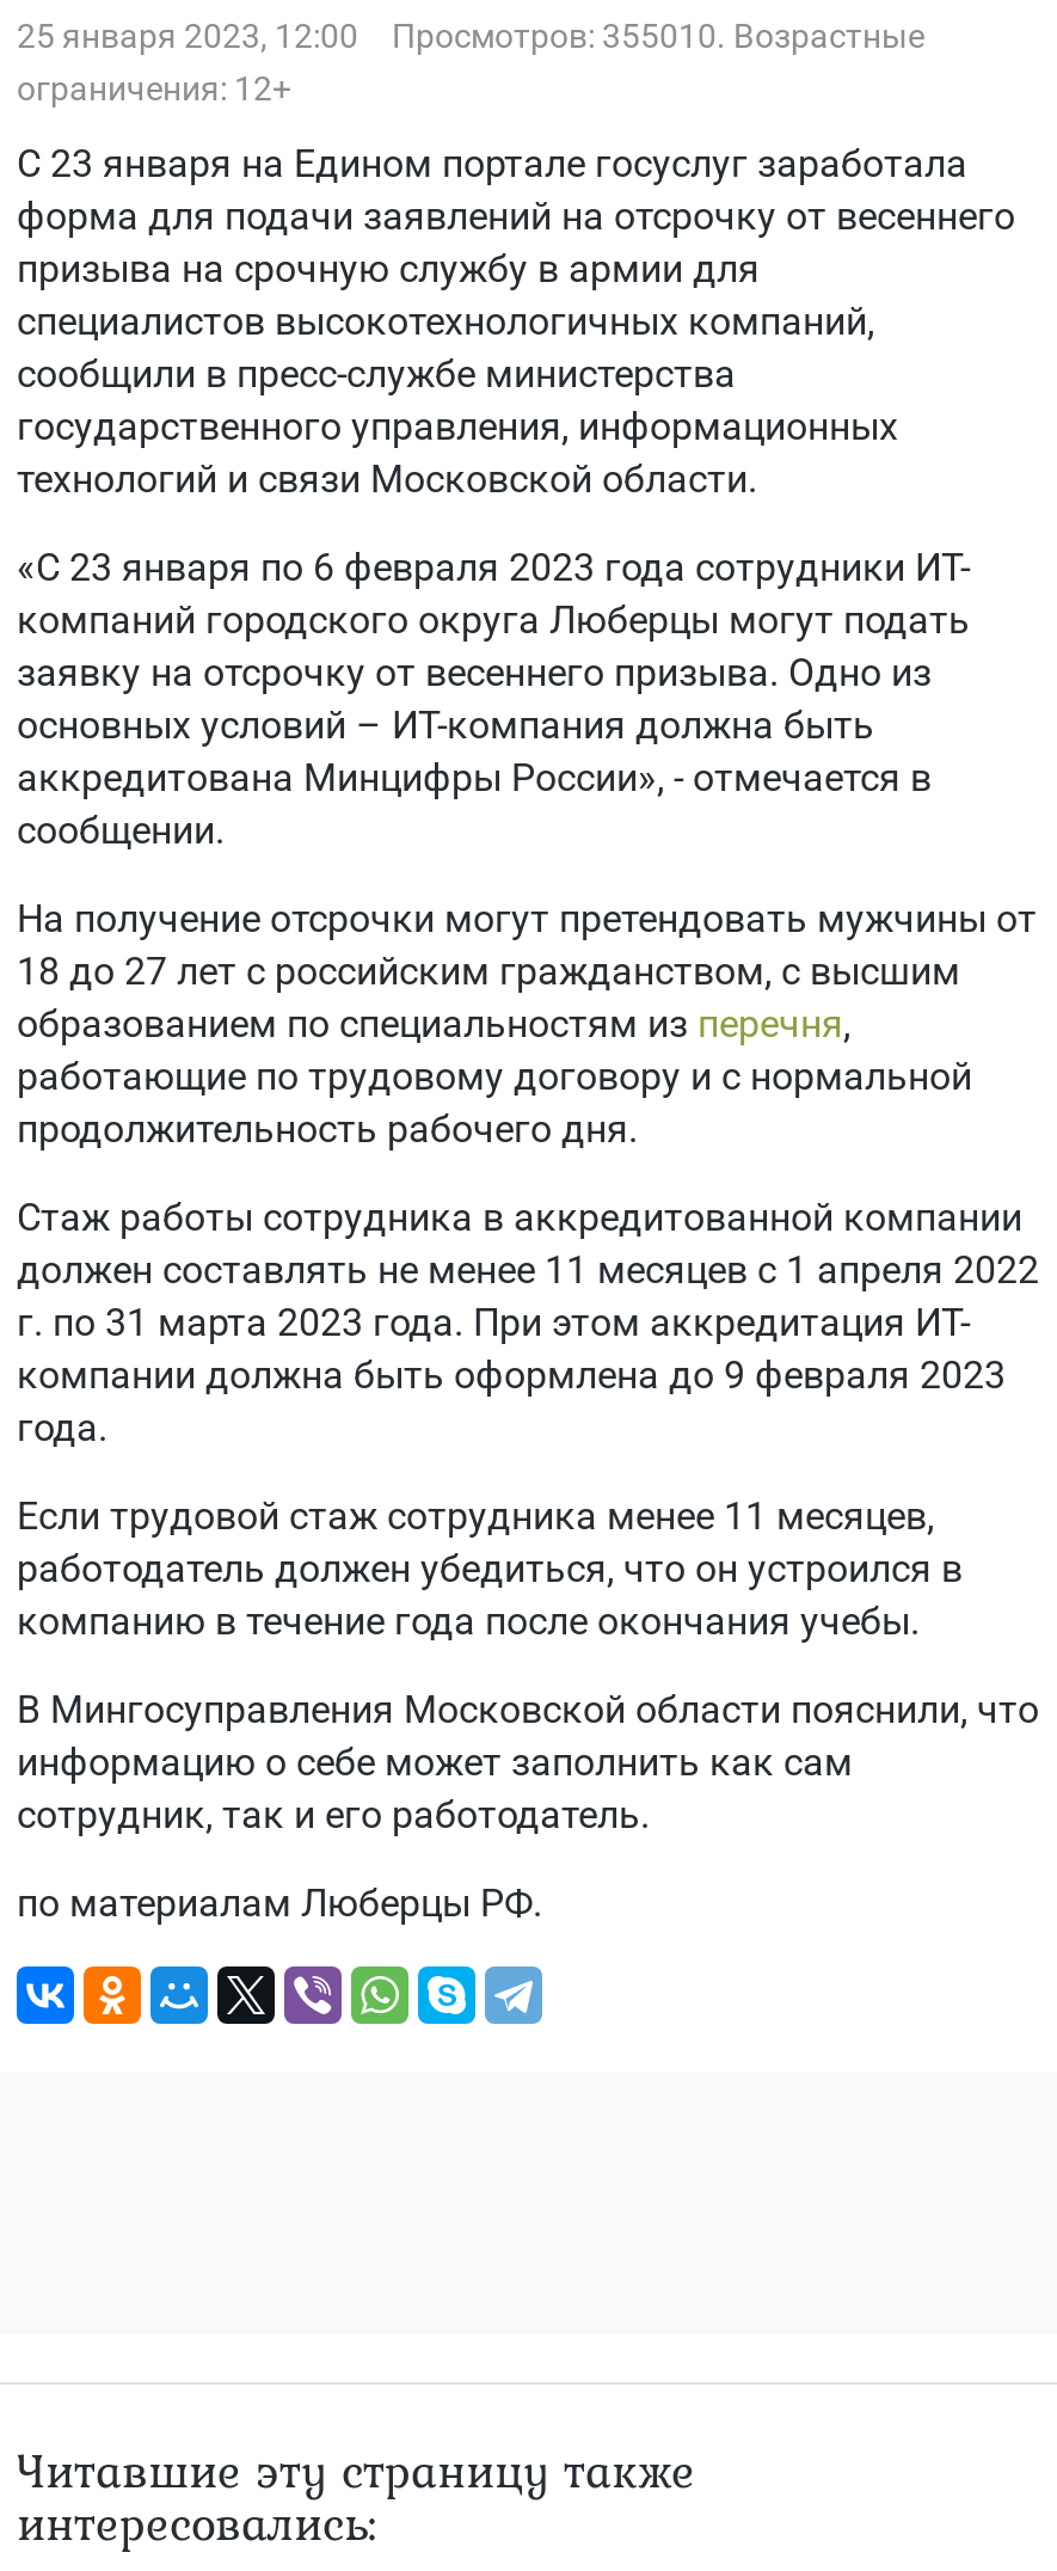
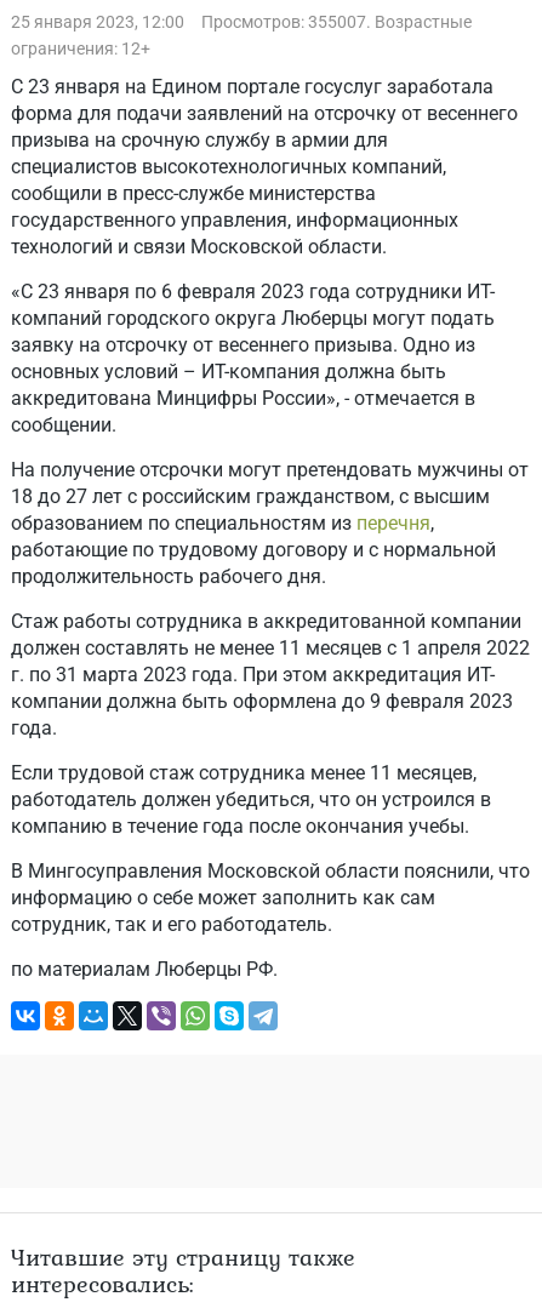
- Просмотров: 355010. Возрастные
+ Просмотров: 355007. Возрастные
